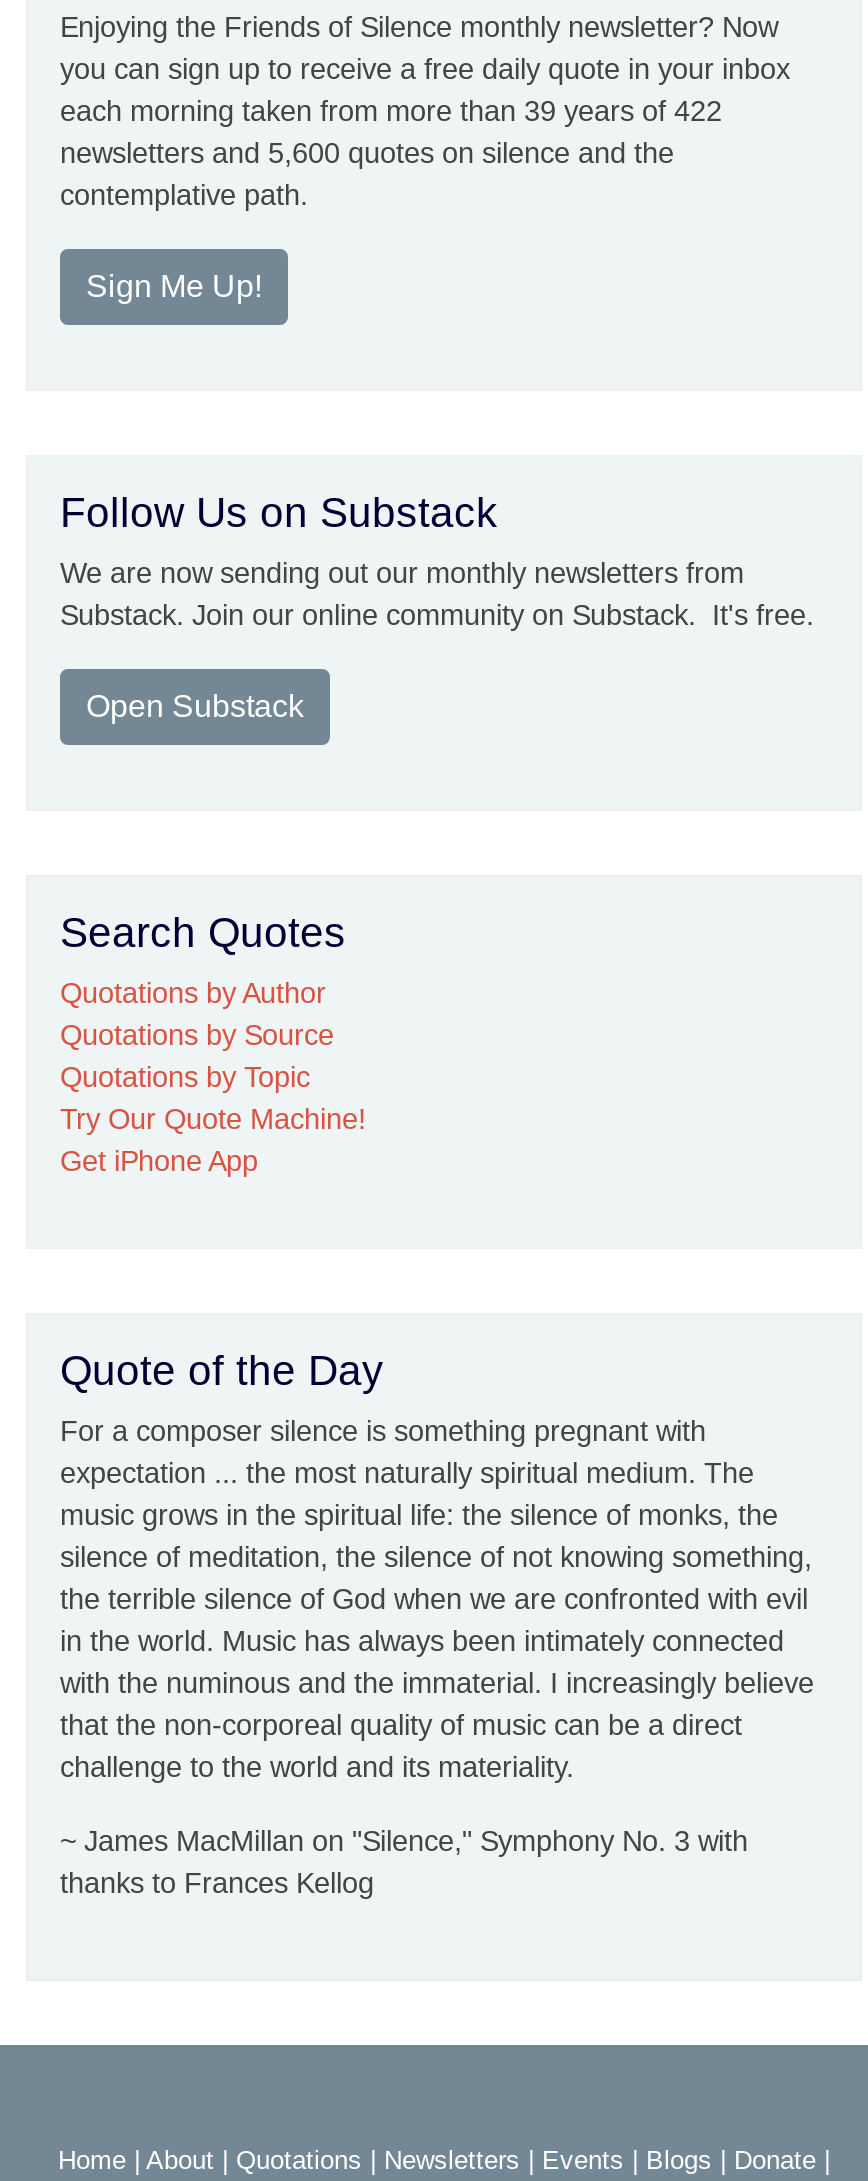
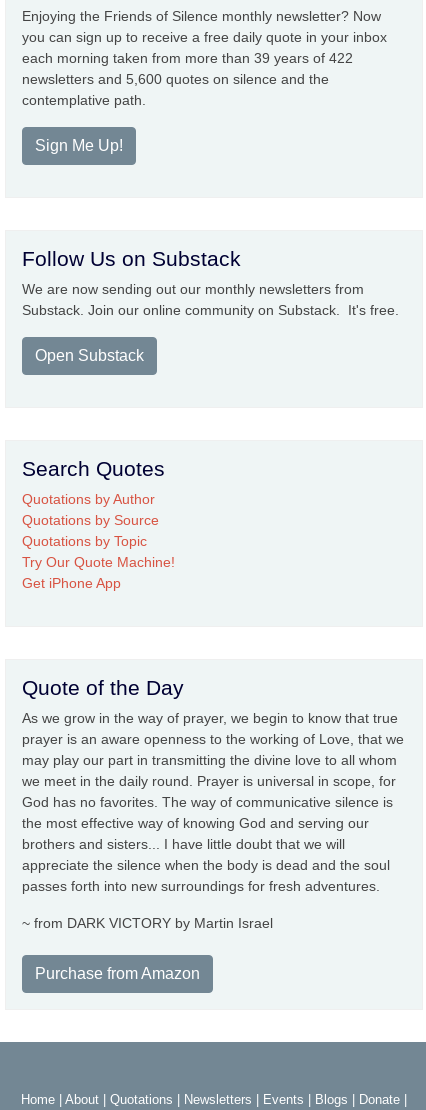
- For a composer silence is something pregnant with
- expectation ... the most naturally spiritual medium. The
- music grows in the spiritual life: the silence of monks, the
- silence of meditation, the silence of not knowing something,
- the terrible silence of God when we are confronted with evil
- in the world. Music has always been intimately connected
- with the numinous and the immaterial. I increasingly believe
- that the non-corporeal quality of music can be a direct
- challenge to the world and its materiality.
- ~ James MacMillan on "Silence," Symphony No. 3 with
- thanks to Frances Kellog
+ As we grow in the way of prayer, we begin to know that true
+ prayer is an aware openness to the working of Love, that we
+ may play our part in transmitting the divine love to all whom
+ we meet in the daily round. Prayer is universal in scope, for
+ God has no favorites. The way of communicative silence is
+ the most effective way of knowing God and serving our
+ brothers and sisters... I have little doubt that we will
+ appreciate the silence when the body is dead and the soul
+ passes forth into new surroundings for fresh adventures.
+ ~ from DARK VICTORY by Martin Israel
+ Purchase from Amazon
